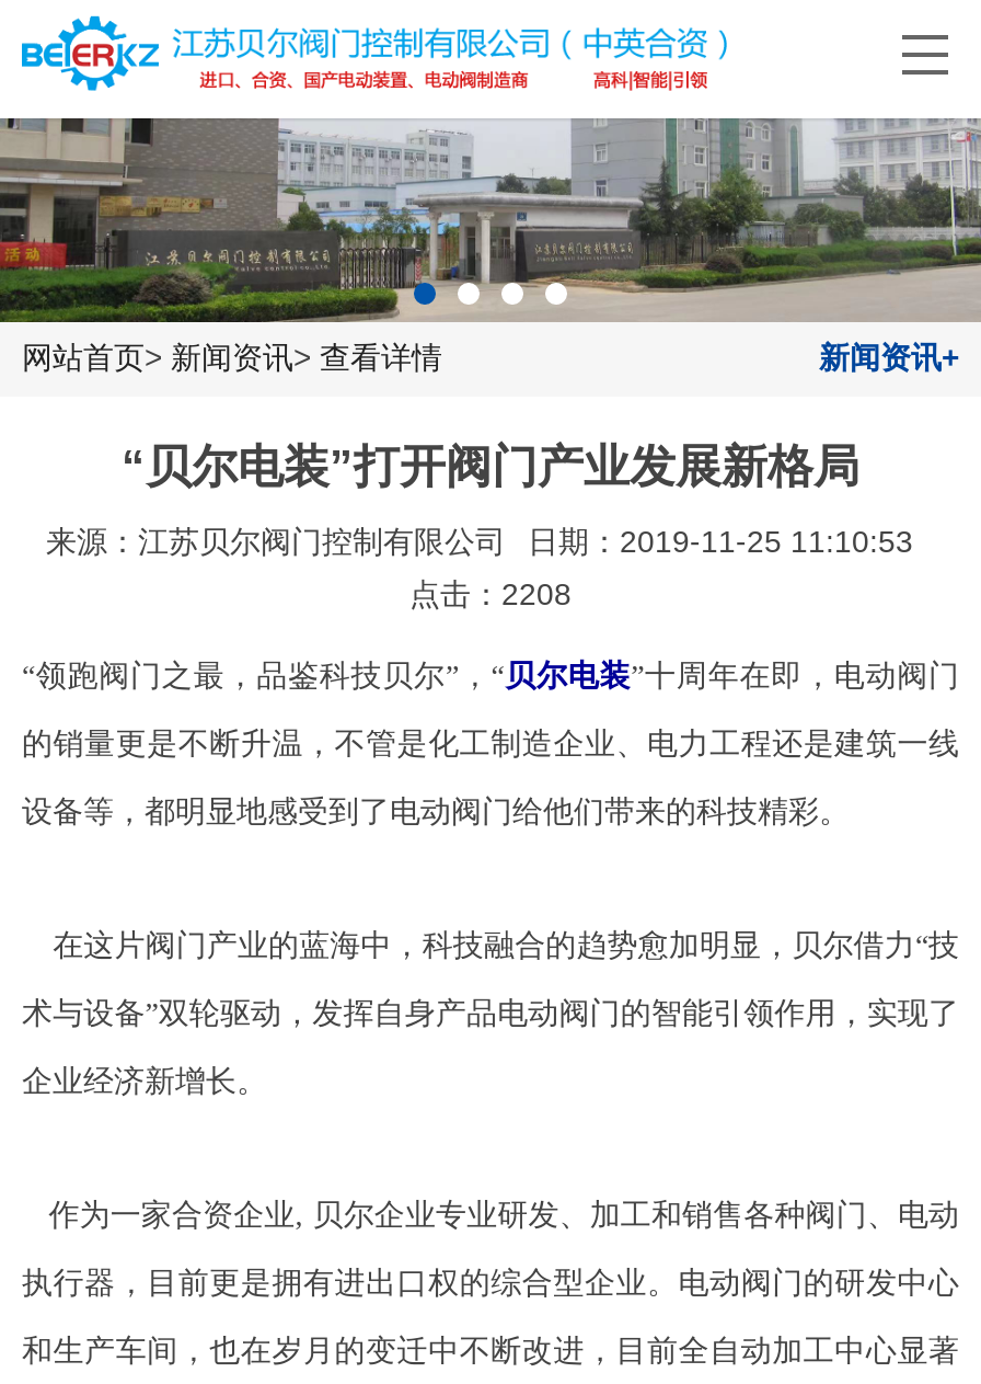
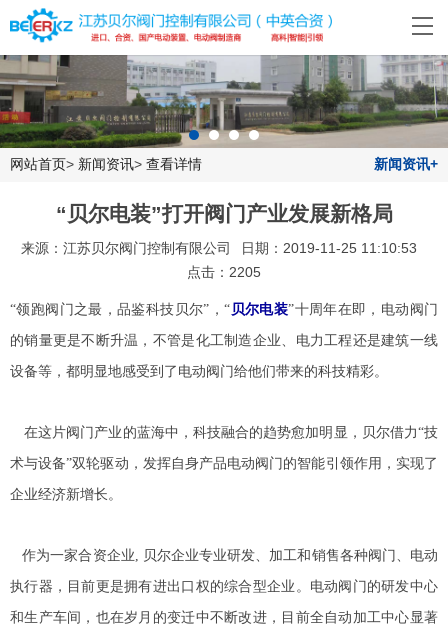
- 点击：2208
+ 点击：2205
